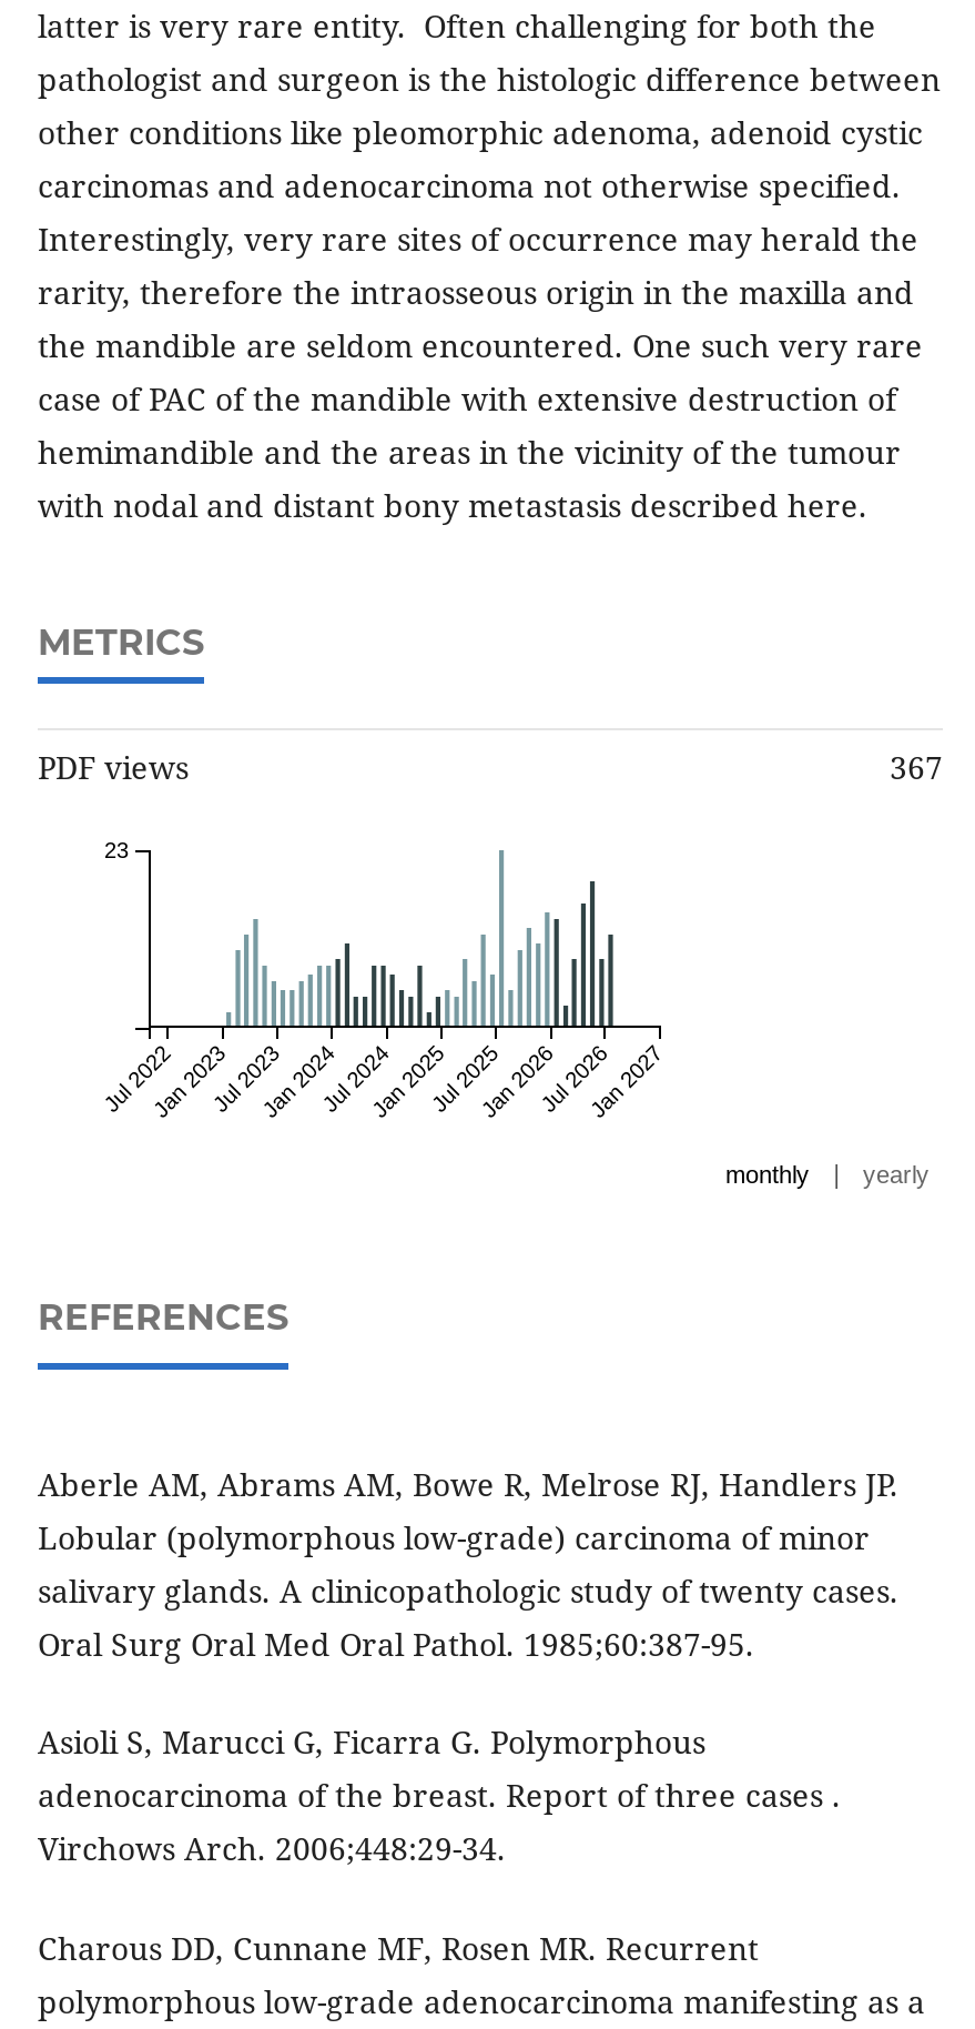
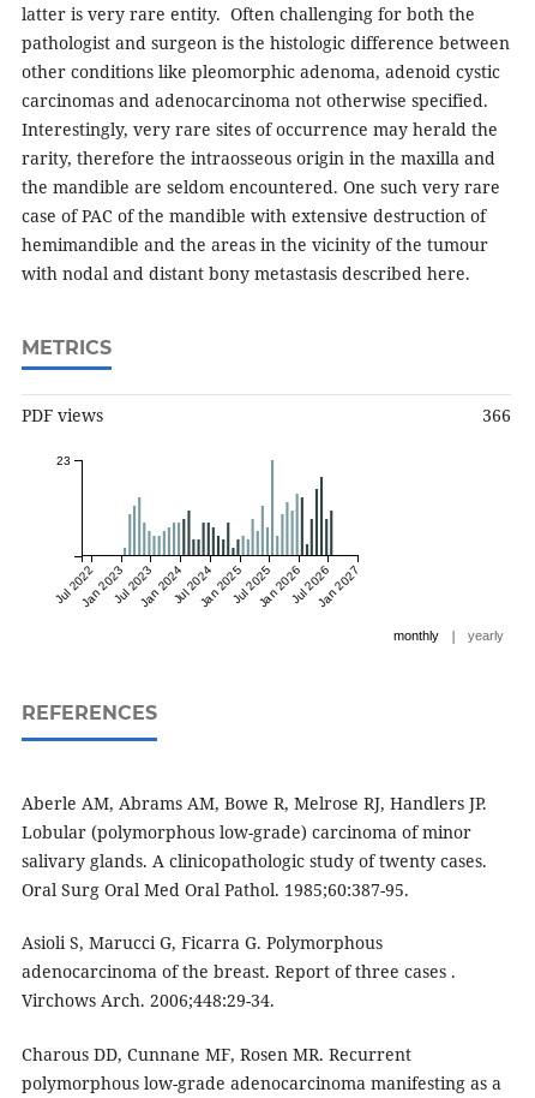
- 367
+ 366
